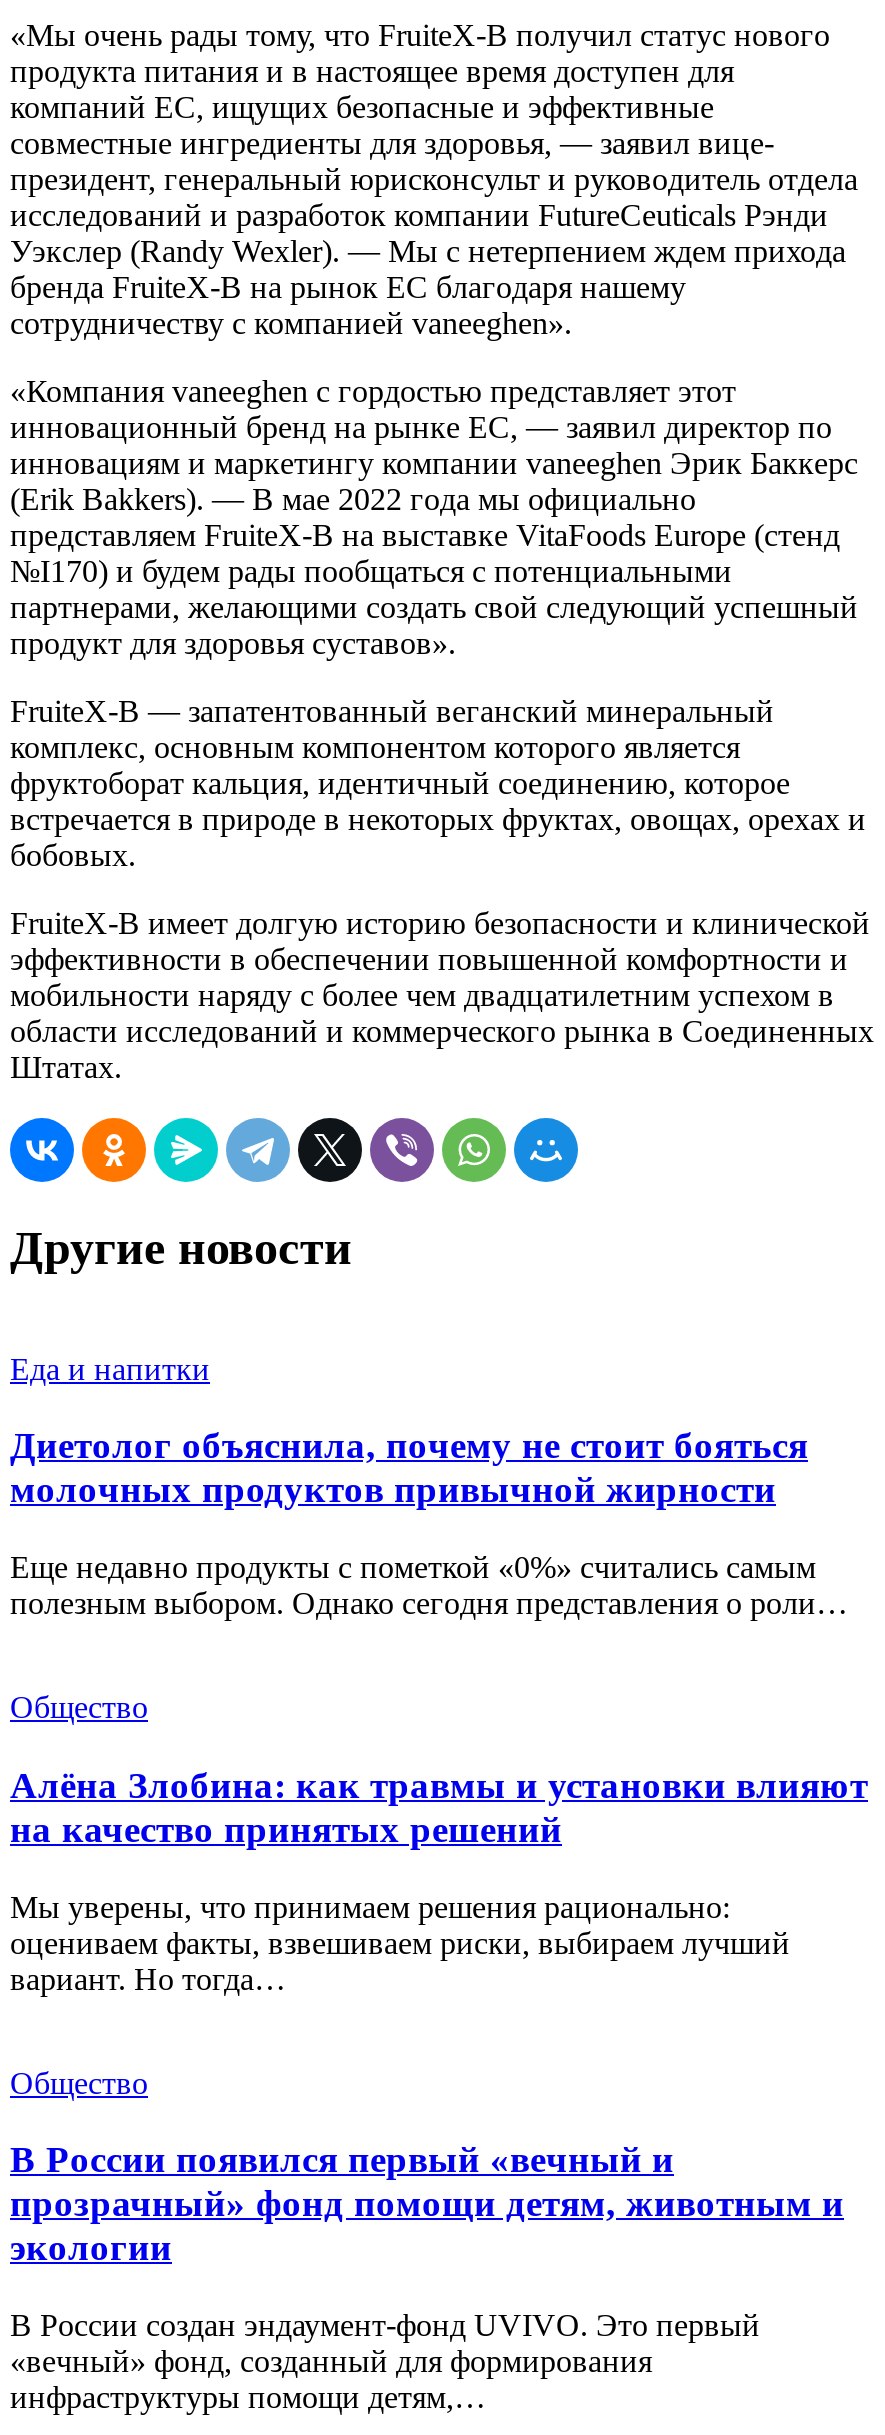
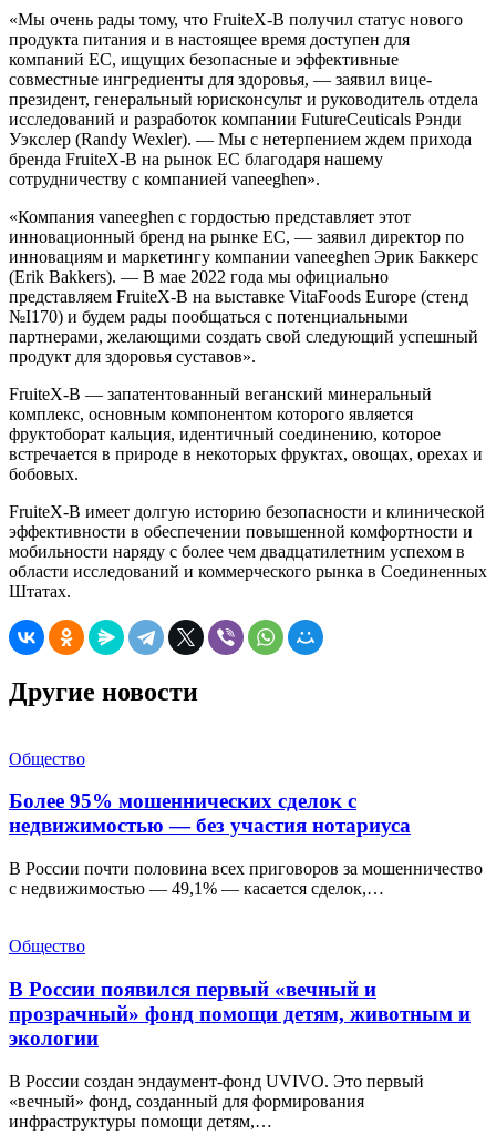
- Еда и напитки
- Диетолог объяснила, почему не стоит бояться
- молочных продуктов привычной жирности
- Еще недавно продукты с пометкой «0%» считались самым
- полезным выбором. Однако сегодня представления о роли…

- Алёна Злобина: как травмы и установки влияют
- на качество принятых решений
+ Более 95% мошеннических сделок с
+ недвижимостью — без участия нотариуса

- Мы уверены, что принимаем решения рационально:
- оцениваем факты, взвешиваем риски, выбираем лучший
- вариант. Но тогда…
+ В России почти половина всех приговоров за мошенничество
+ с недвижимостью — 49,1% — касается сделок,…
